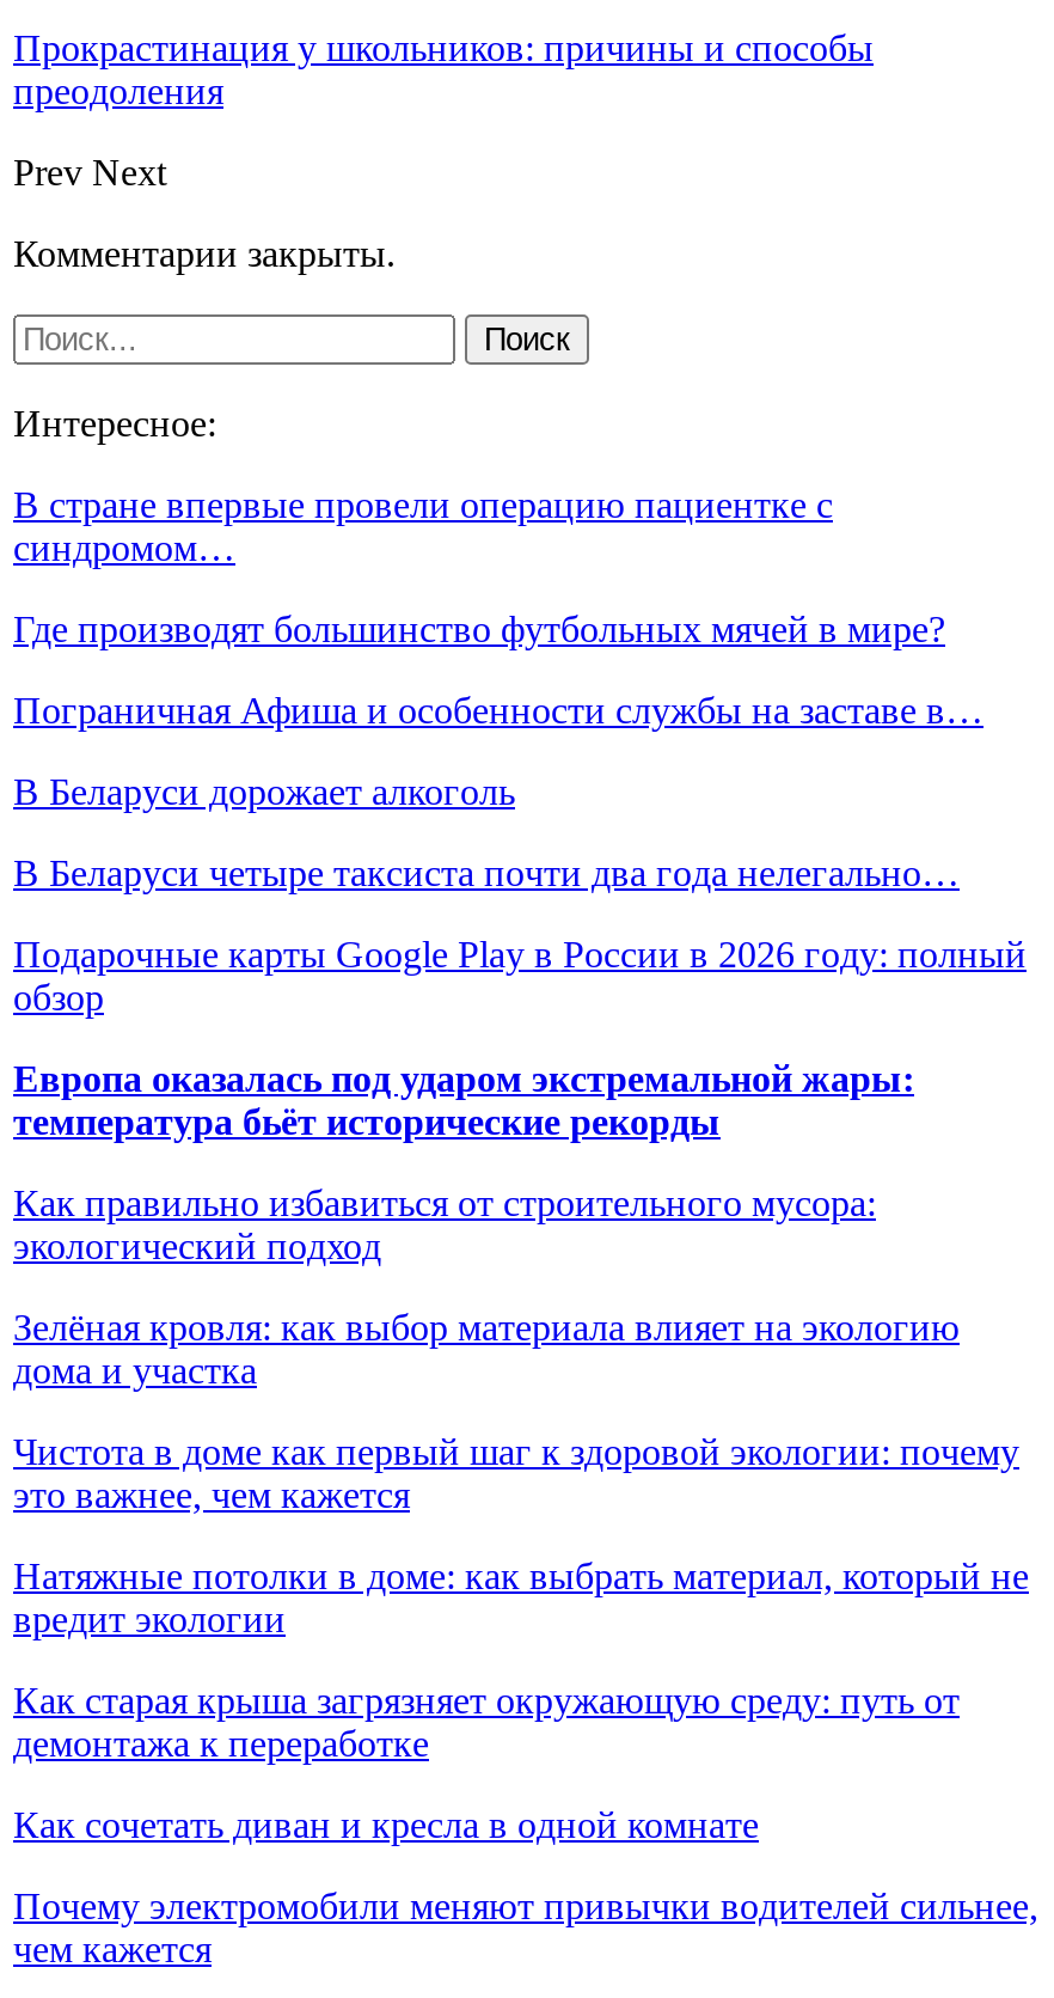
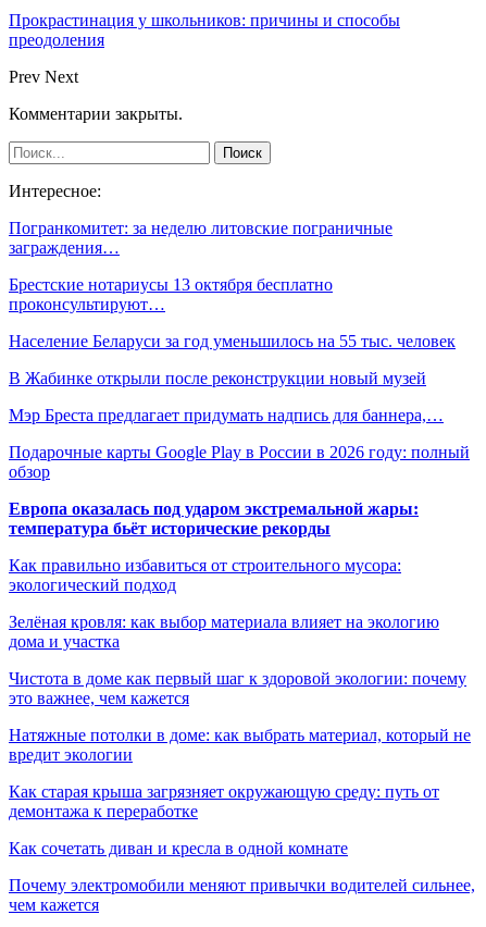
- В стране впервые провели операцию пациентке с
- синдромом…
+ Погранкомитет: за неделю литовские пограничные
+ заграждения…

- Где производят большинство футбольных мячей в мире?
+ Брестские нотариусы 13 октября бесплатно
+ проконсультируют…

- Пограничная Афиша и особенности службы на заставе в…
+ Население Беларуси за год уменьшилось на 55 тыс. человек

- В Беларуси дорожает алкоголь
+ В Жабинке открыли после реконструкции новый музей

- В Беларуси четыре таксиста почти два года нелегально…
+ Мэр Бреста предлагает придумать надпись для баннера,…
